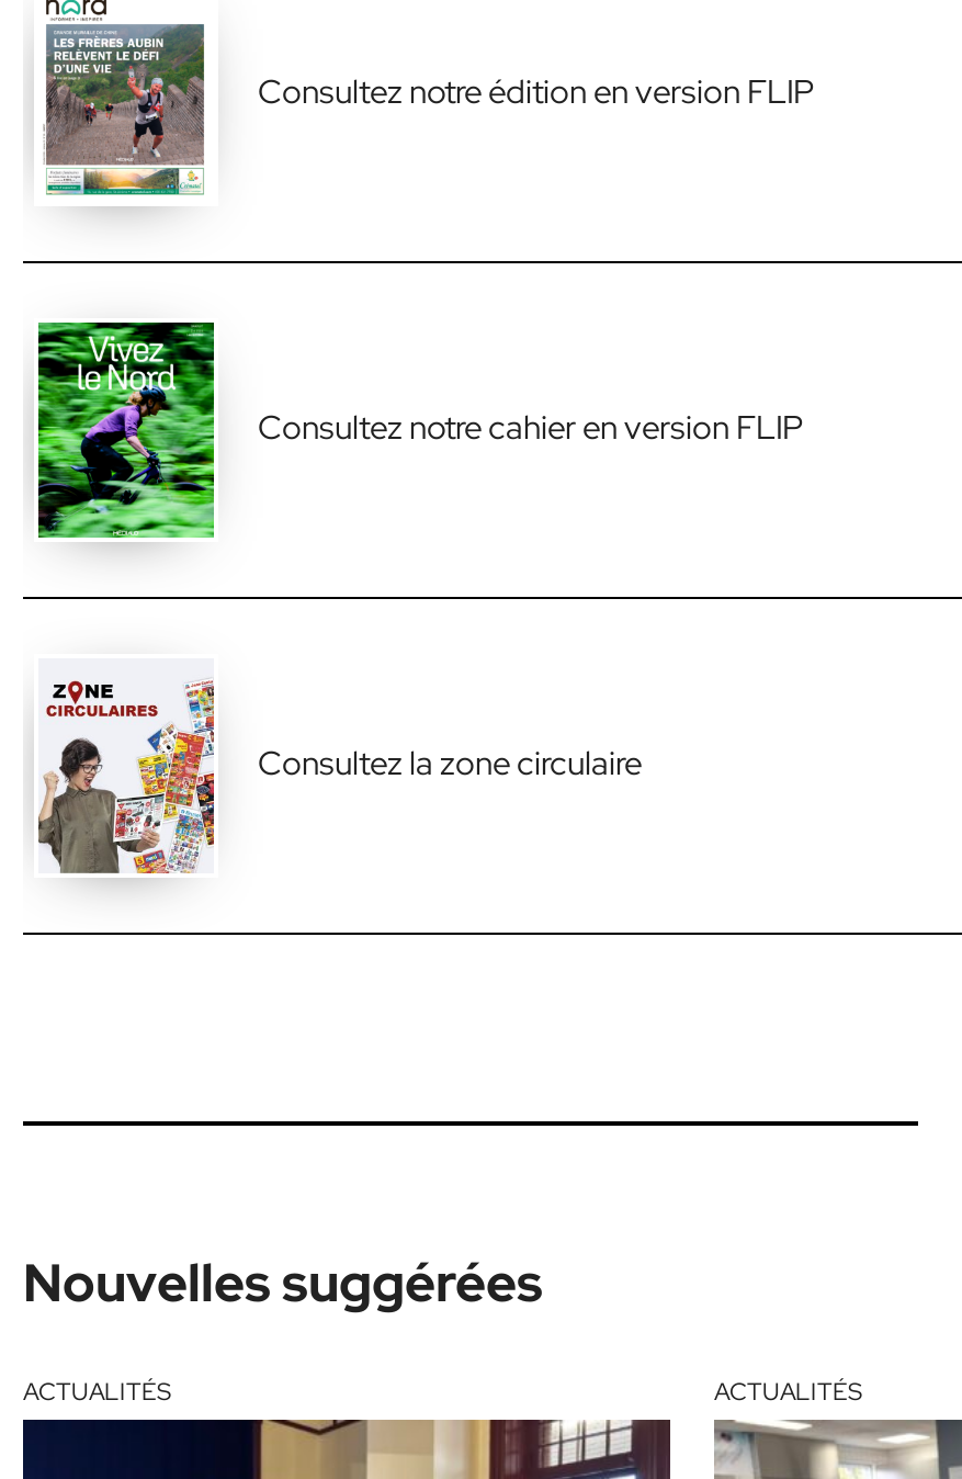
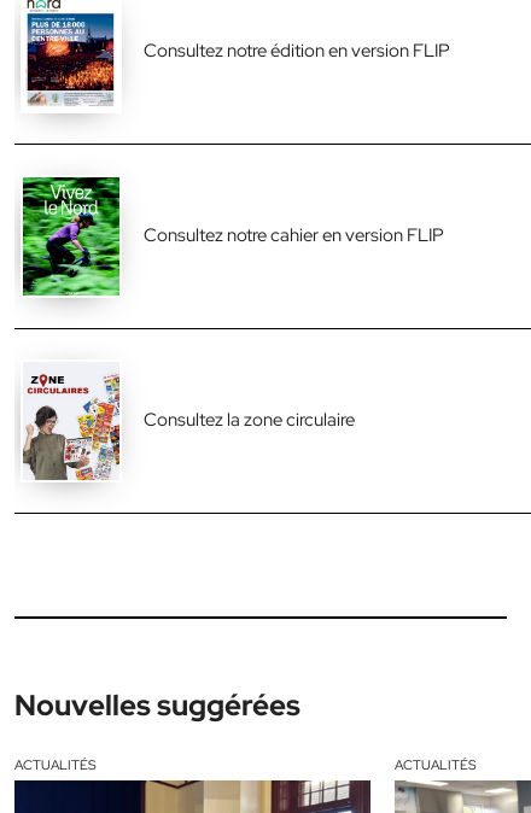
- [image]
+ [image]
